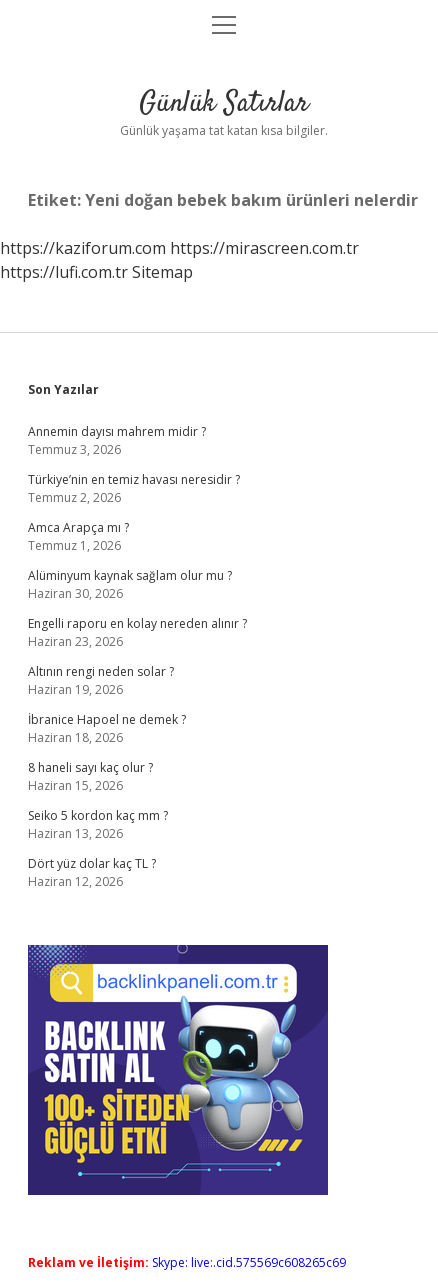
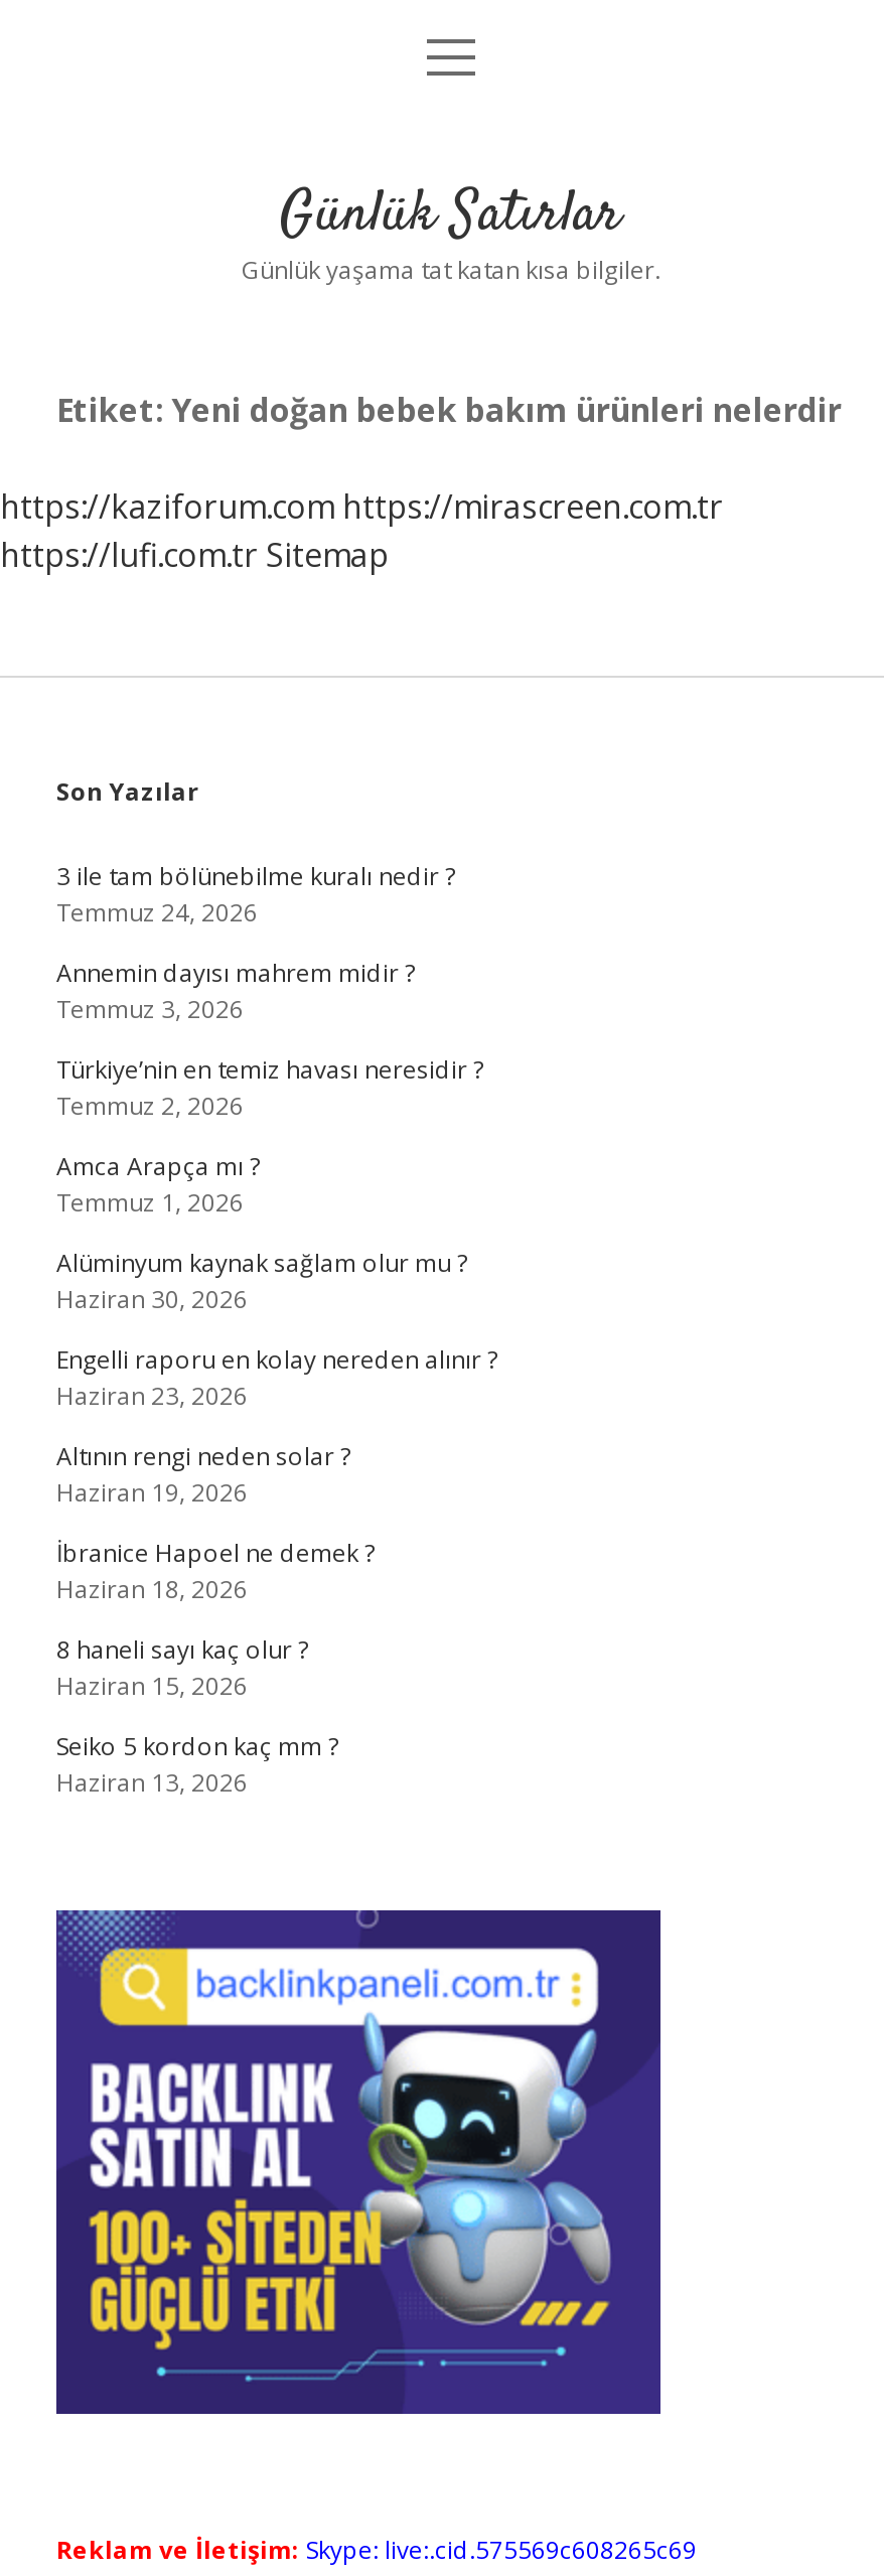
+ 3 ile tam bölünebilme kuralı nedir ?
+ Temmuz 24, 2026

moved down: Annemin dayısı mahrem midir ? | Temmuz 3, 2026 | Türkiye’nin en temiz havası neresidir ? | ... | Seiko 5 kordon kaç mm ? | Haziran 13, 2026

- Dört yüz dolar kaç TL ?
- Haziran 12, 2026
